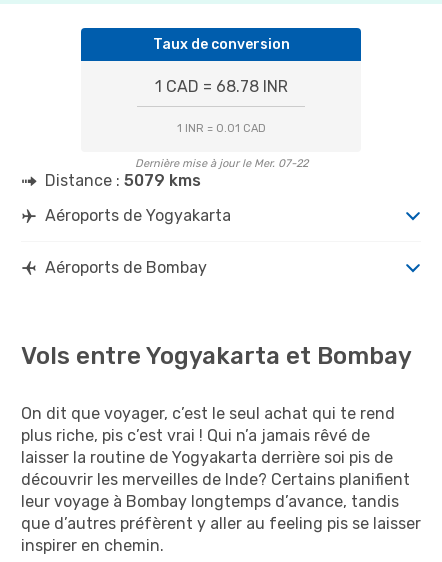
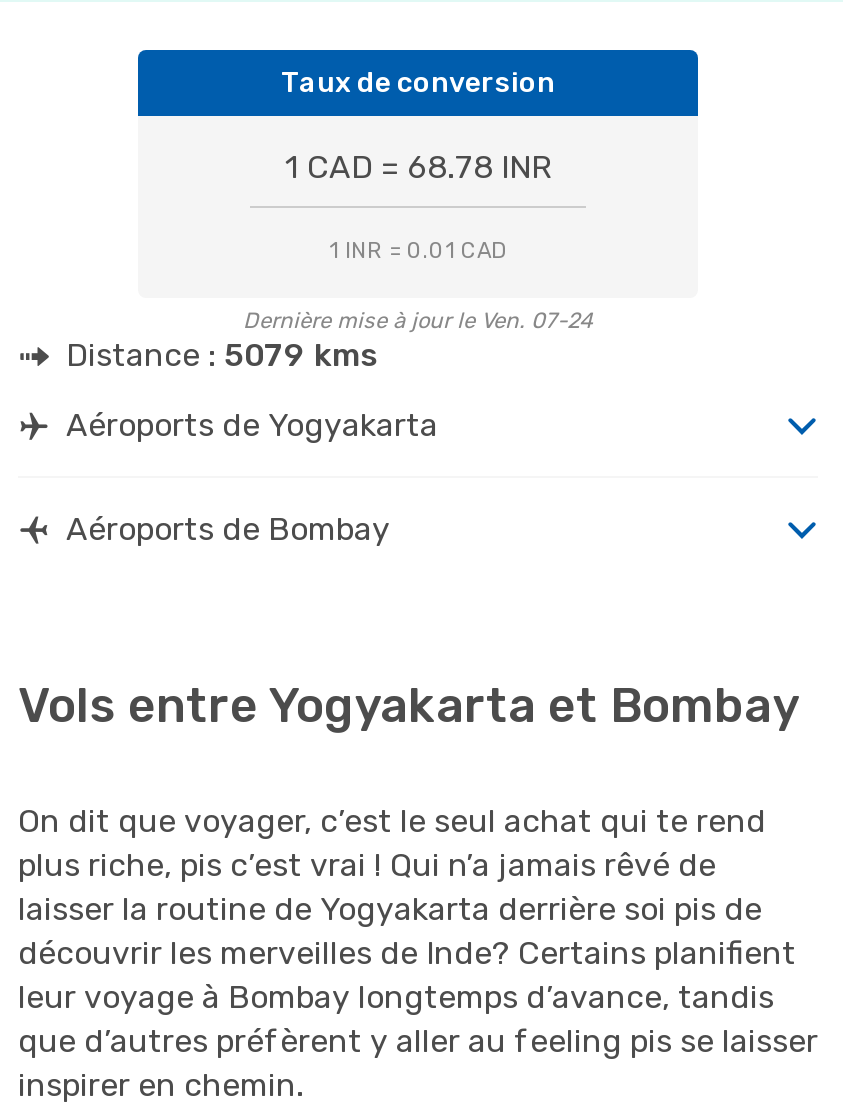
- Dernière mise à jour le Mer. 07-22
+ Dernière mise à jour le Ven. 07-24
